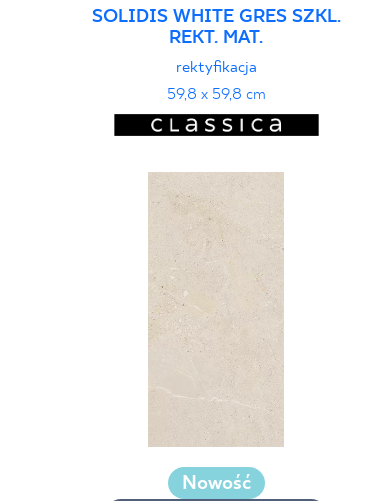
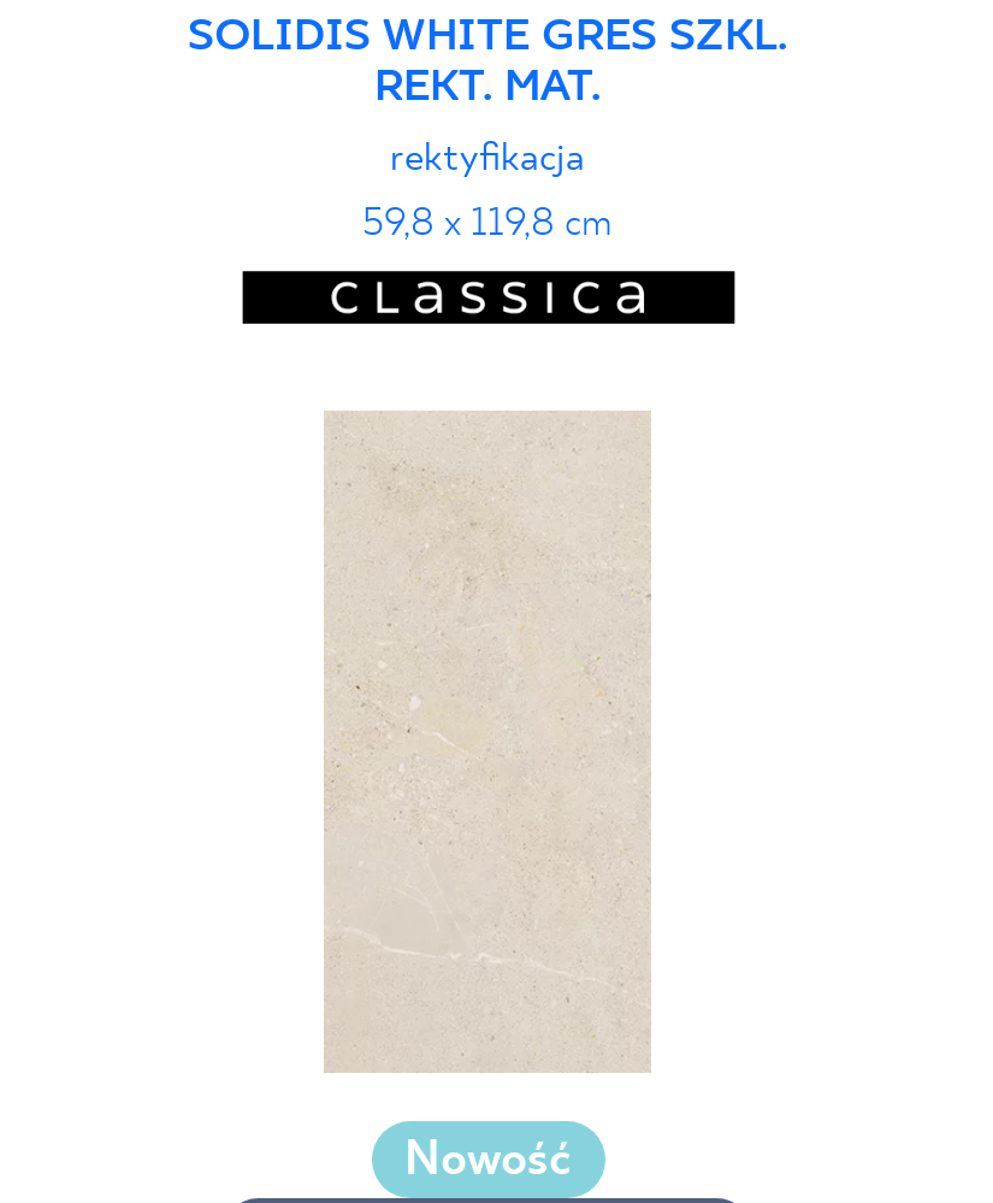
- 59,8 x 59,8 cm
+ 59,8 x 119,8 cm
